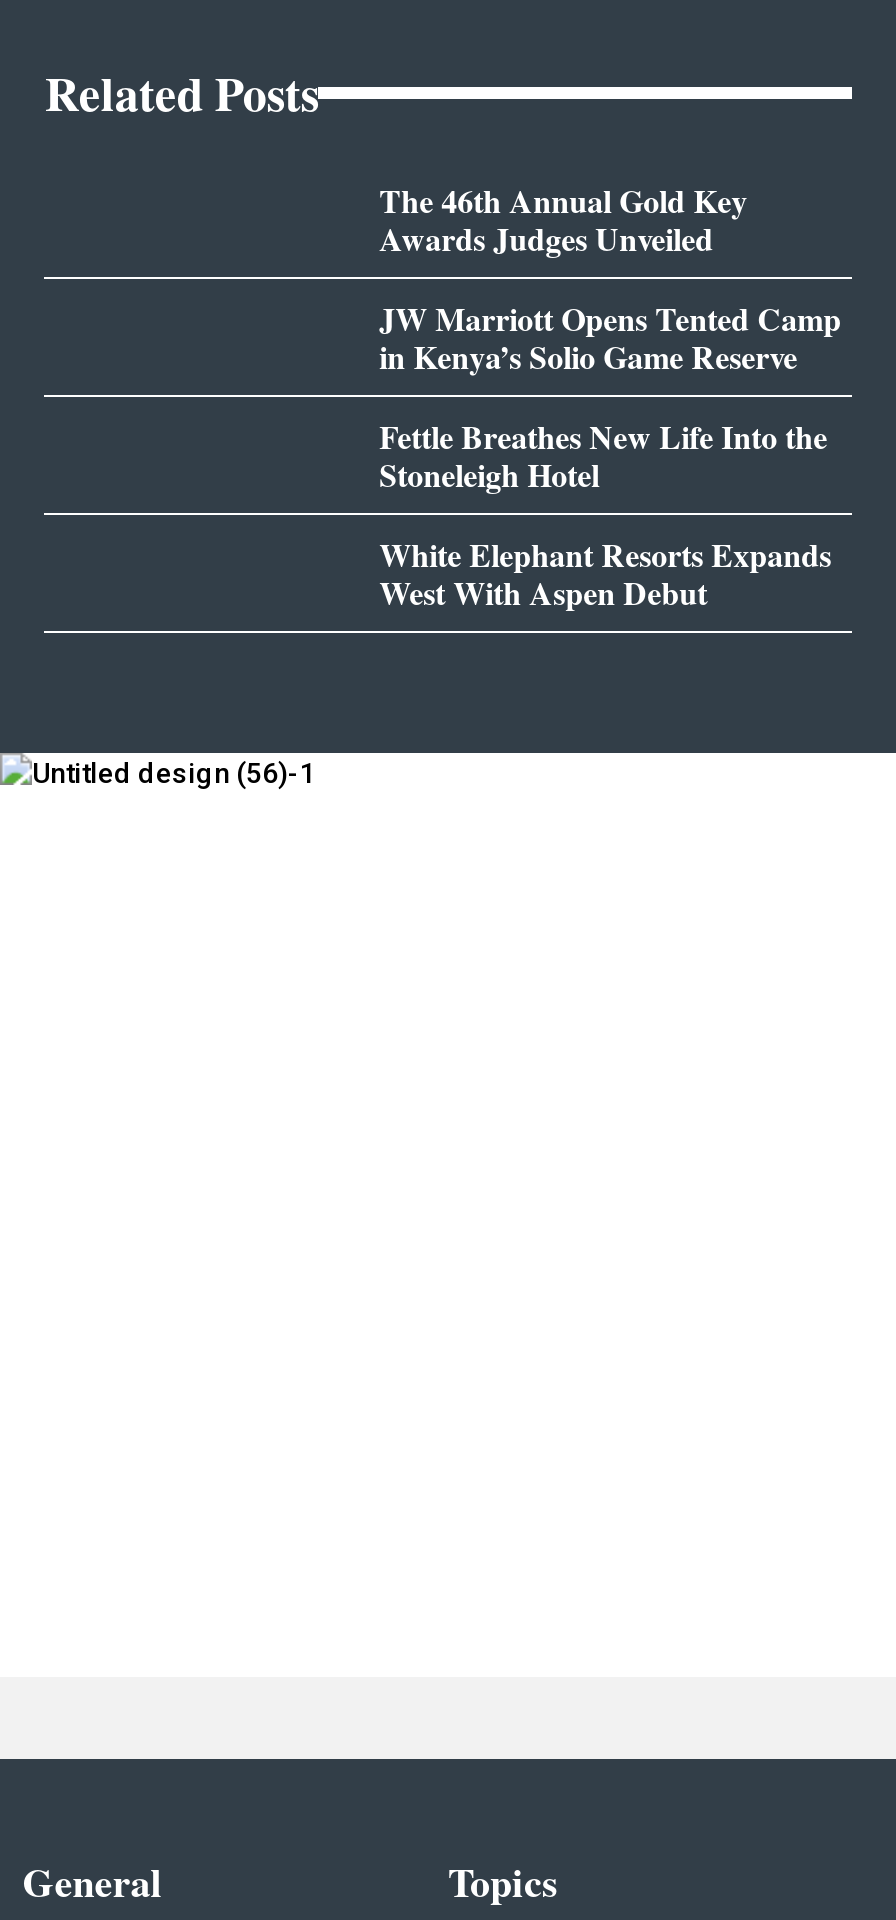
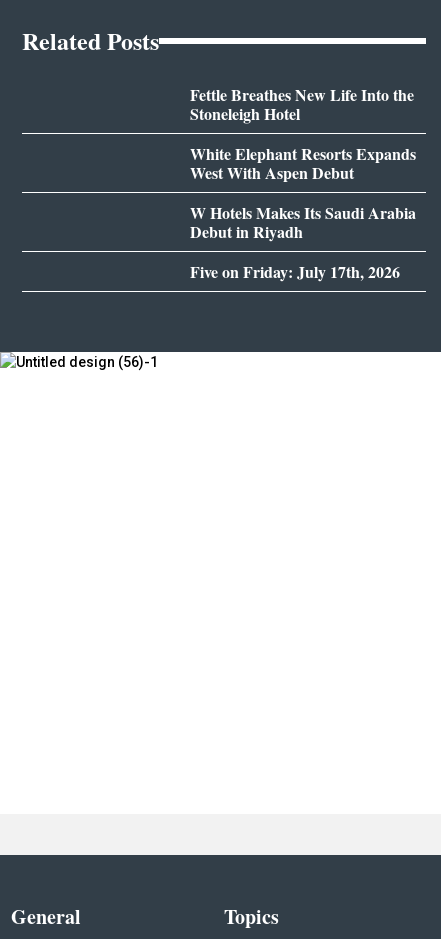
- The 46th Annual Gold Key
- Awards Judges Unveiled
- JW Marriott Opens Tented Camp
- in Kenya’s Solio Game Reserve

moved up: Fettle Breathes New Life Into the | Stoneleigh Hotel | White Elephant Resorts Expands | West With Aspen Debut

+ W Hotels Makes Its Saudi Arabia
+ Debut in Riyadh
+ Five on Friday: July 17th, 2026
